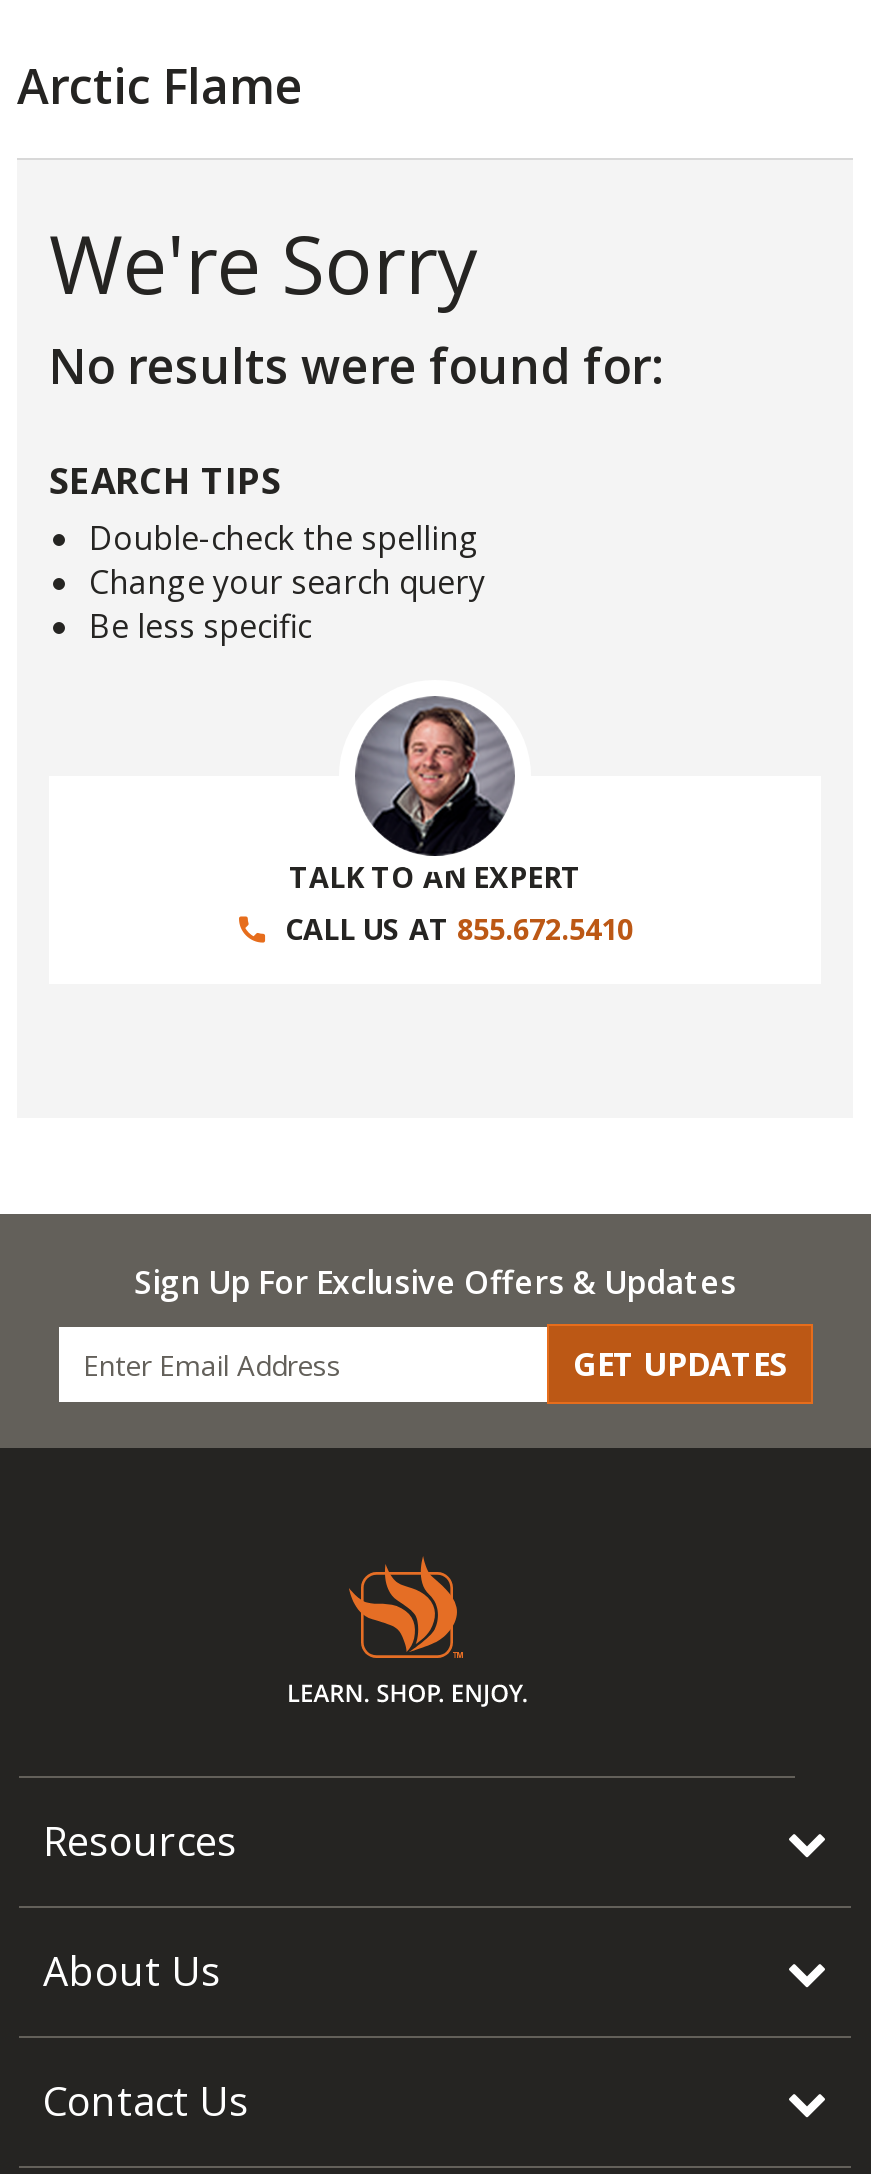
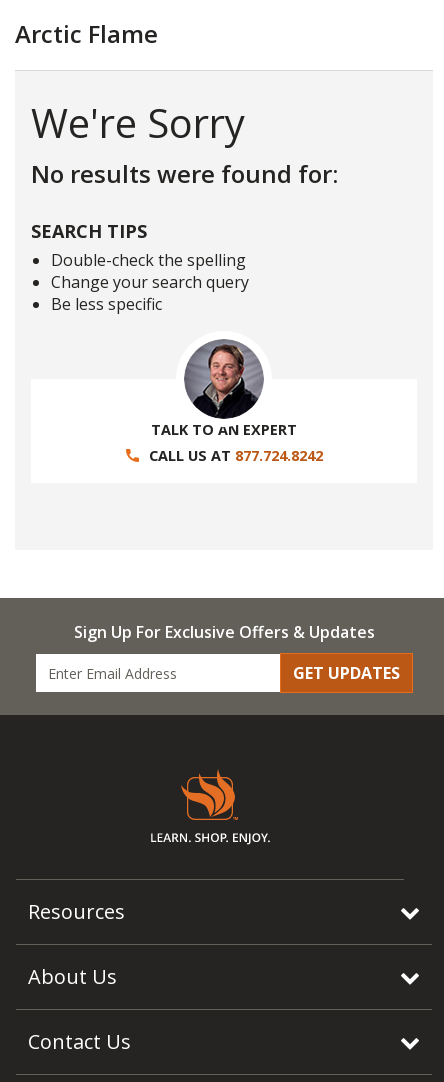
- CALL US AT 855.672.5410
+ CALL US AT 877.724.8242
